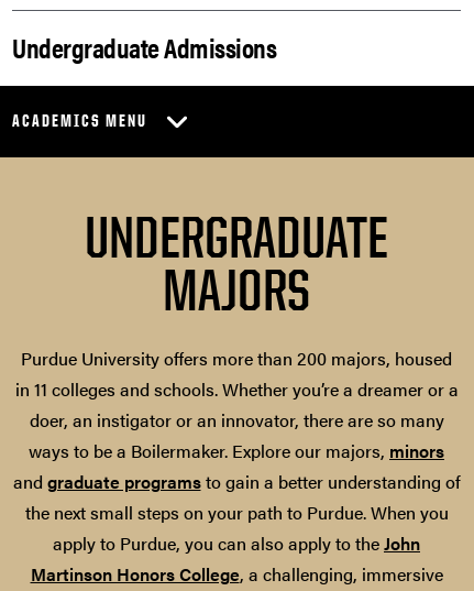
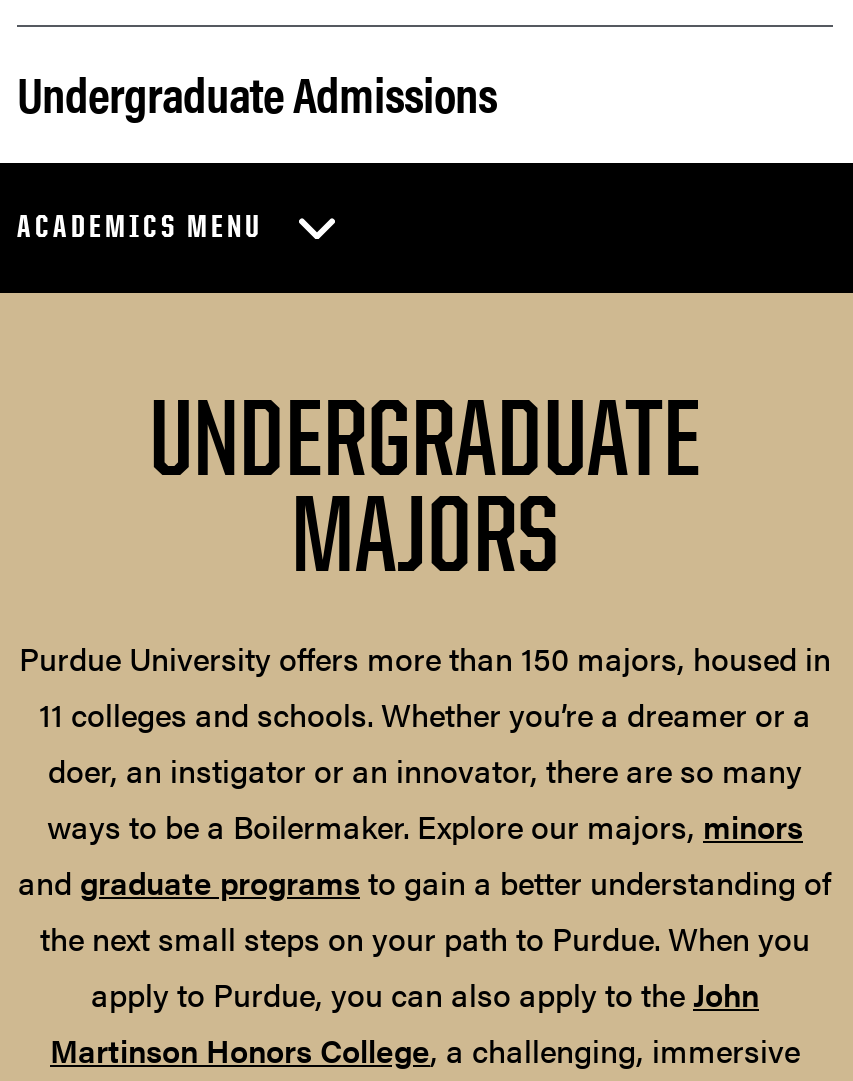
- Purdue University offers more than 200 majors, housed
- in 11 colleges and schools. Whether you’re a dreamer or a
+ Purdue University offers more than 150 majors, housed in
+ 11 colleges and schools. Whether you’re a dreamer or a
